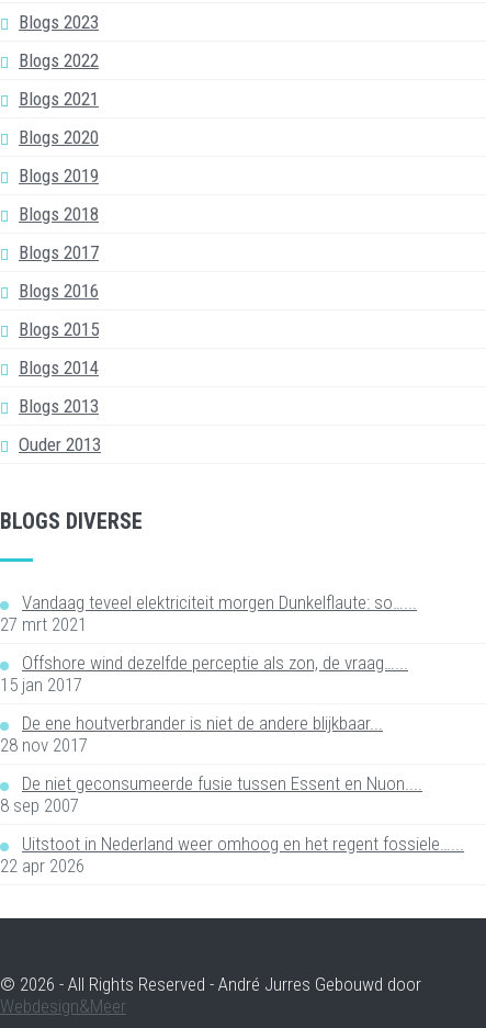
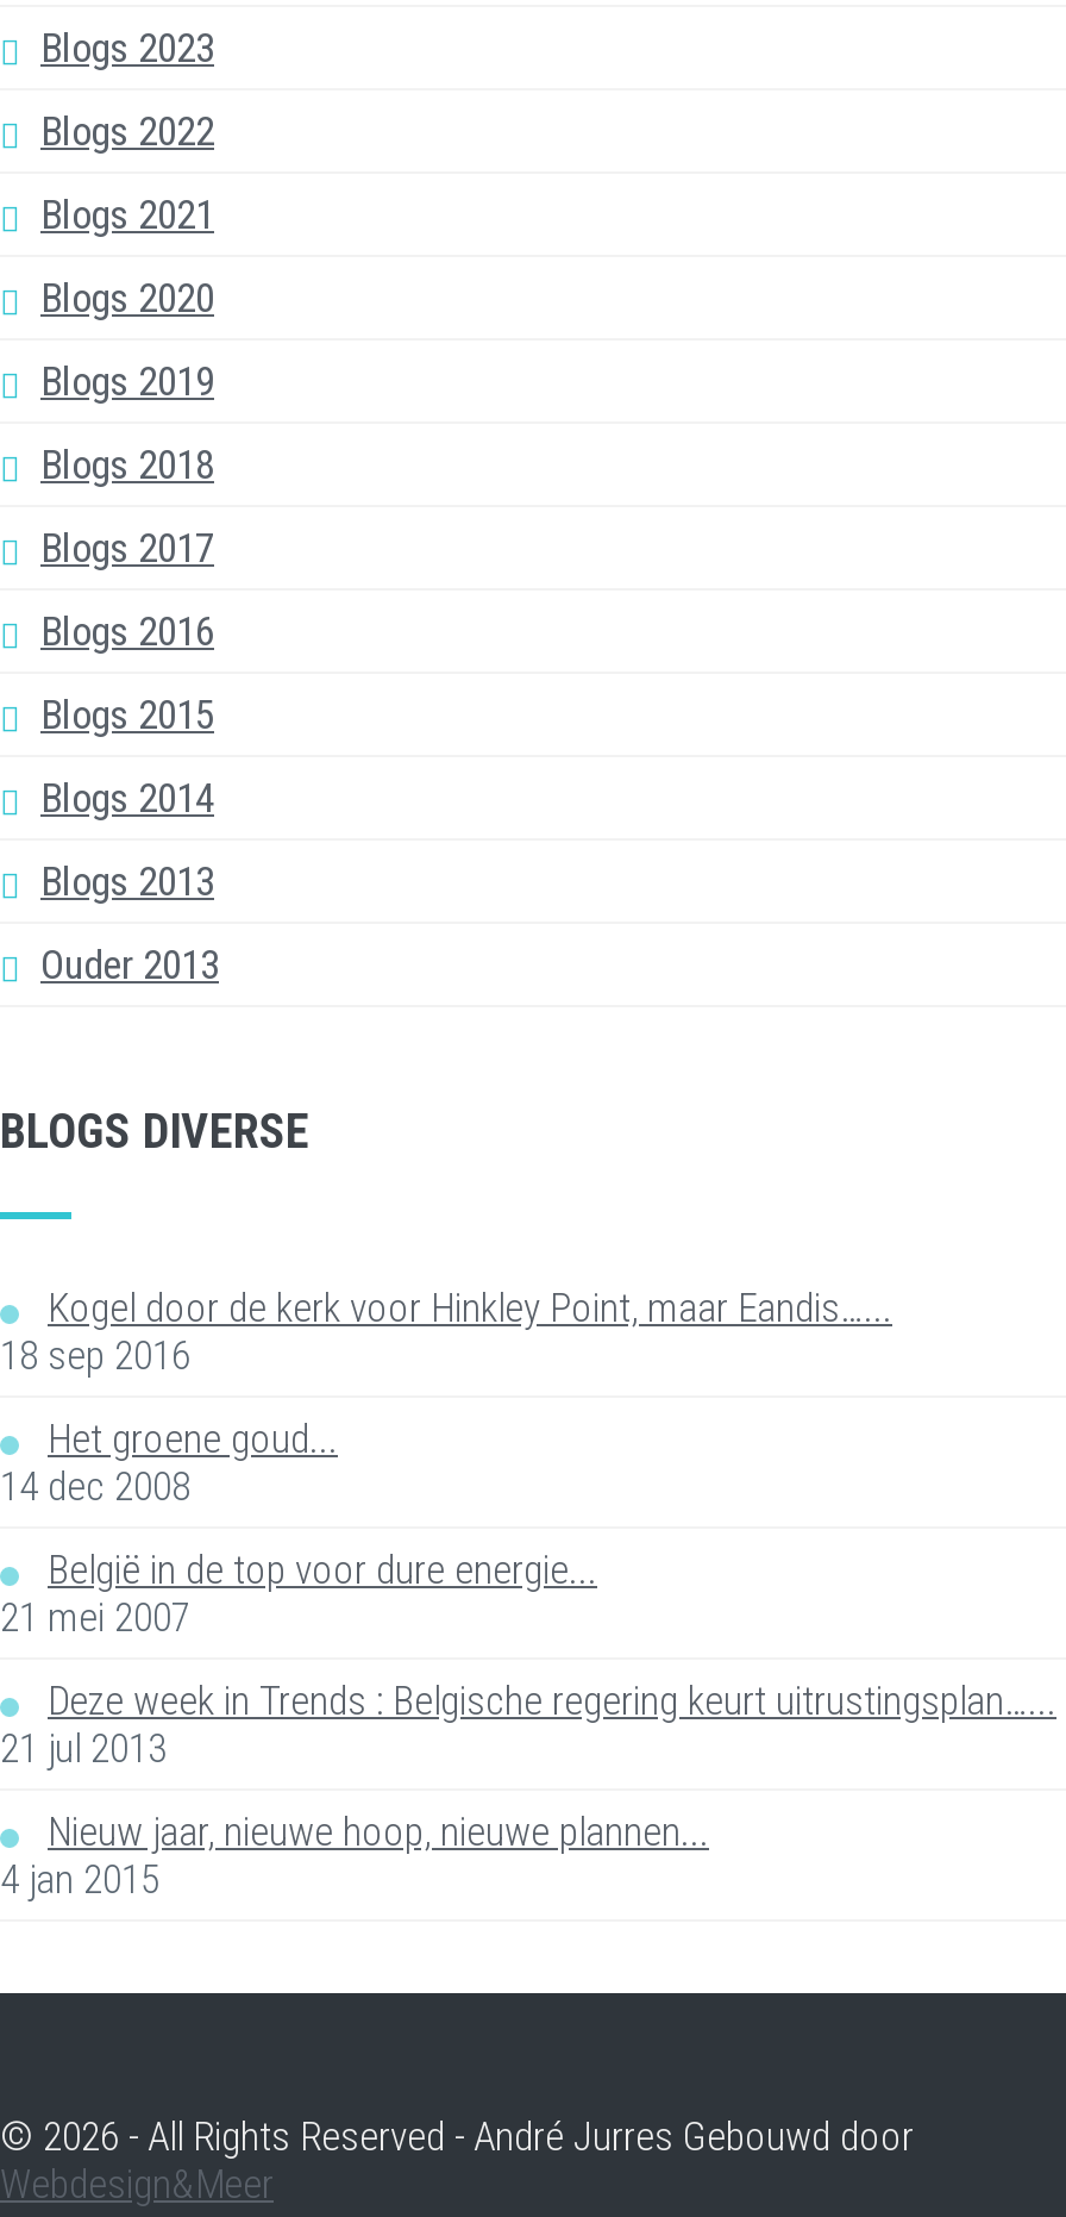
- Vandaag teveel elektriciteit morgen Dunkelflaute: so…...
- 27 mrt 2021
+ Kogel door de kerk voor Hinkley Point, maar Eandis…...
+ 18 sep 2016

- Offshore wind dezelfde perceptie als zon, de vraag…...
- 15 jan 2017
+ Het groene goud...
+ 14 dec 2008

- De ene houtverbrander is niet de andere blijkbaar...
- 28 nov 2017
+ België in de top voor dure energie...
+ 21 mei 2007

- De niet geconsumeerde fusie tussen Essent en Nuon....
- 8 sep 2007
+ Deze week in Trends : Belgische regering keurt uitrustingsplan…...
+ 21 jul 2013

- Uitstoot in Nederland weer omhoog en het regent fossiele…...
- 22 apr 2026
+ Nieuw jaar, nieuwe hoop, nieuwe plannen...
+ 4 jan 2015
